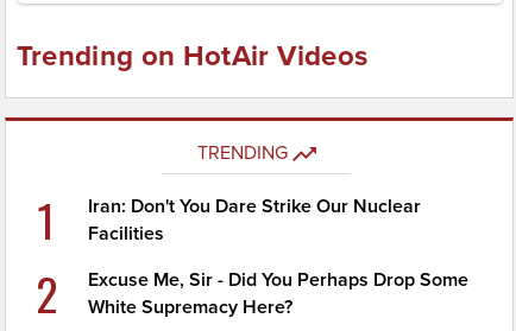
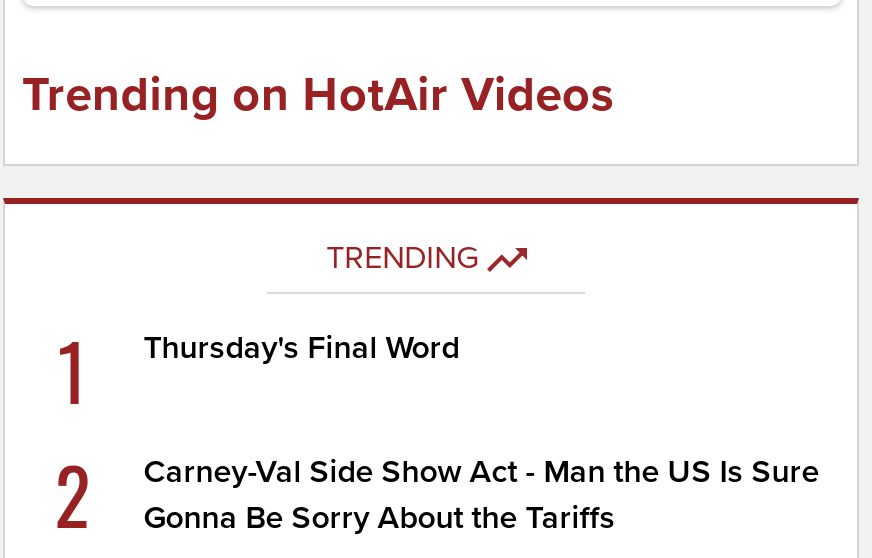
- Iran: Don't You Dare Strike Our Nuclear
- Facilities
+ Thursday's Final Word

- Excuse Me, Sir - Did You Perhaps Drop Some
- White Supremacy Here?
+ Carney-Val Side Show Act - Man the US Is Sure
+ Gonna Be Sorry About the Tariffs
